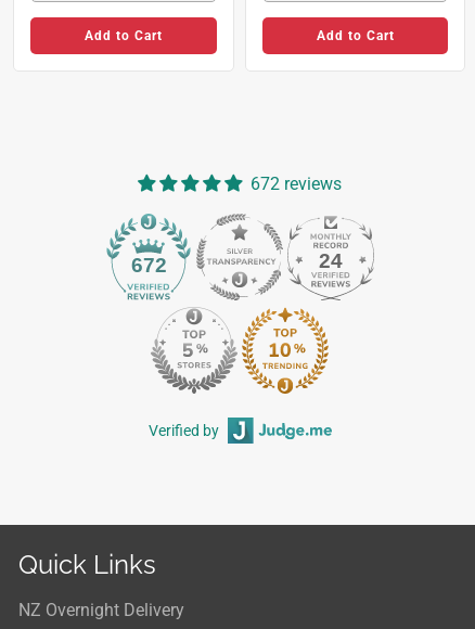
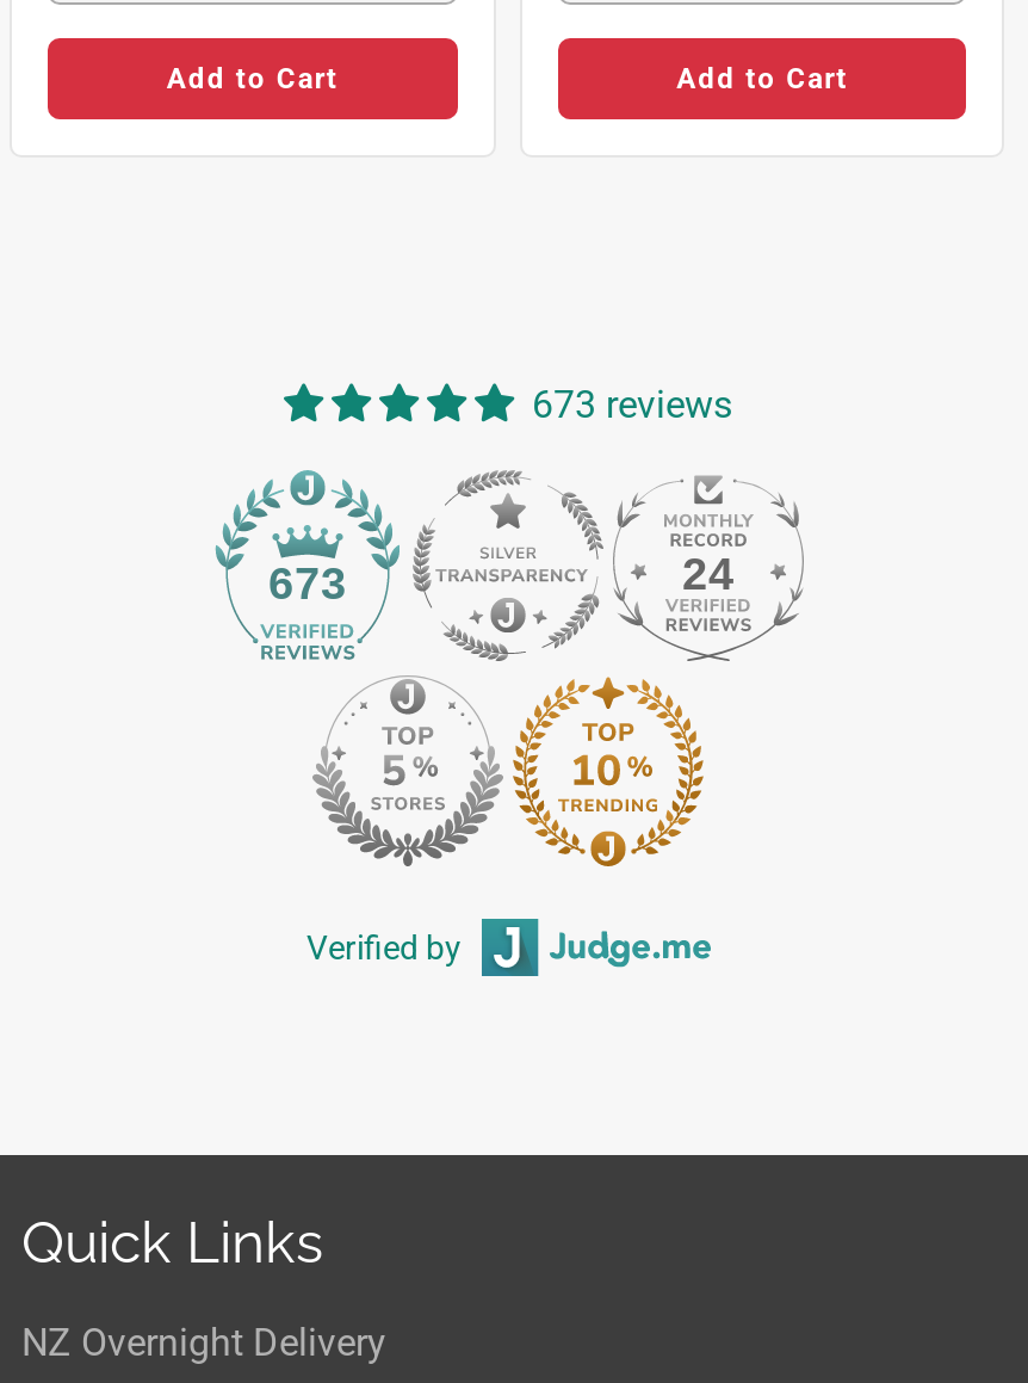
- 672 reviews
+ 673 reviews

- 672
+ 673
